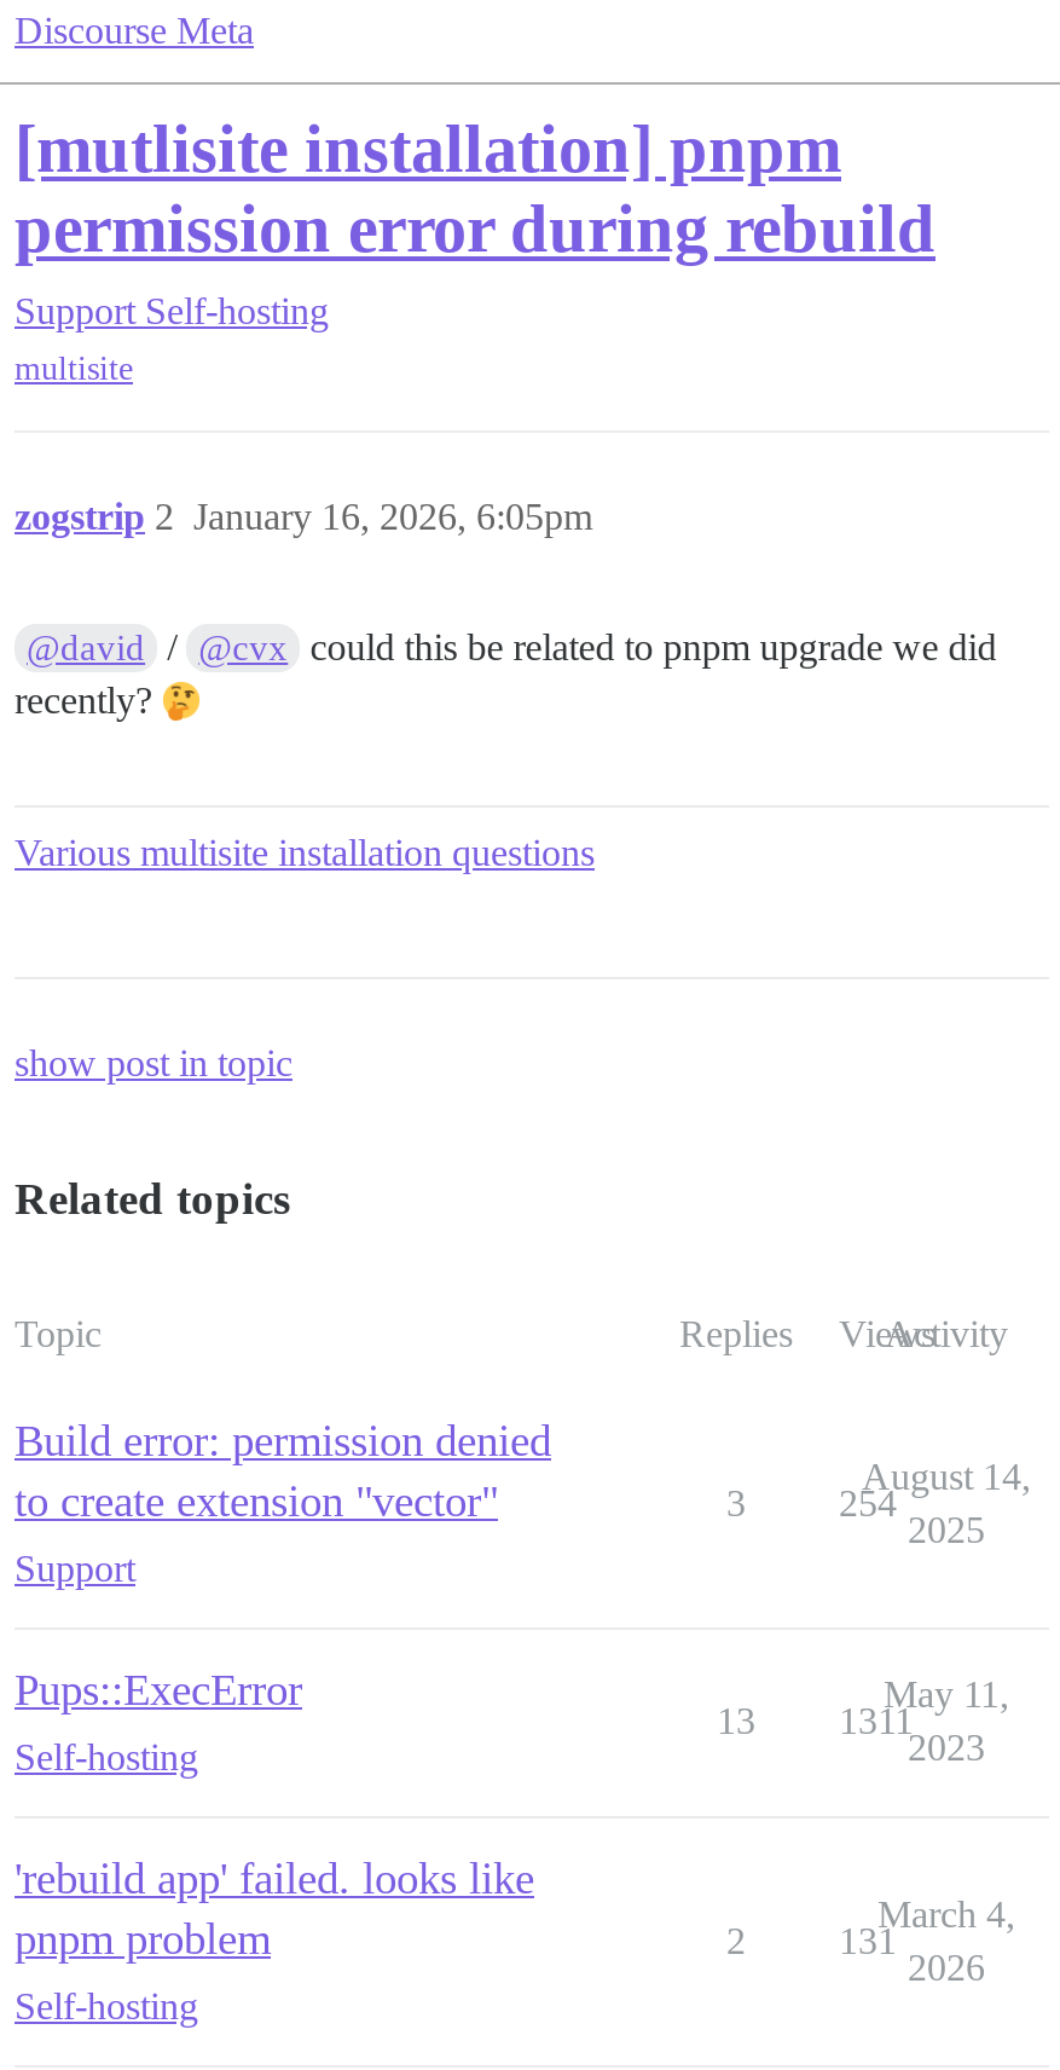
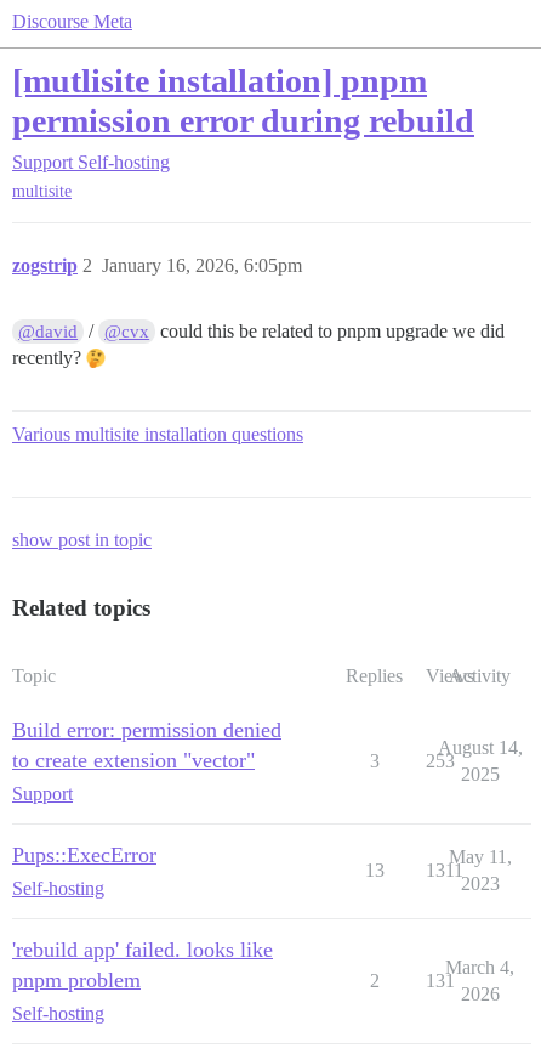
- 254
+ 253
